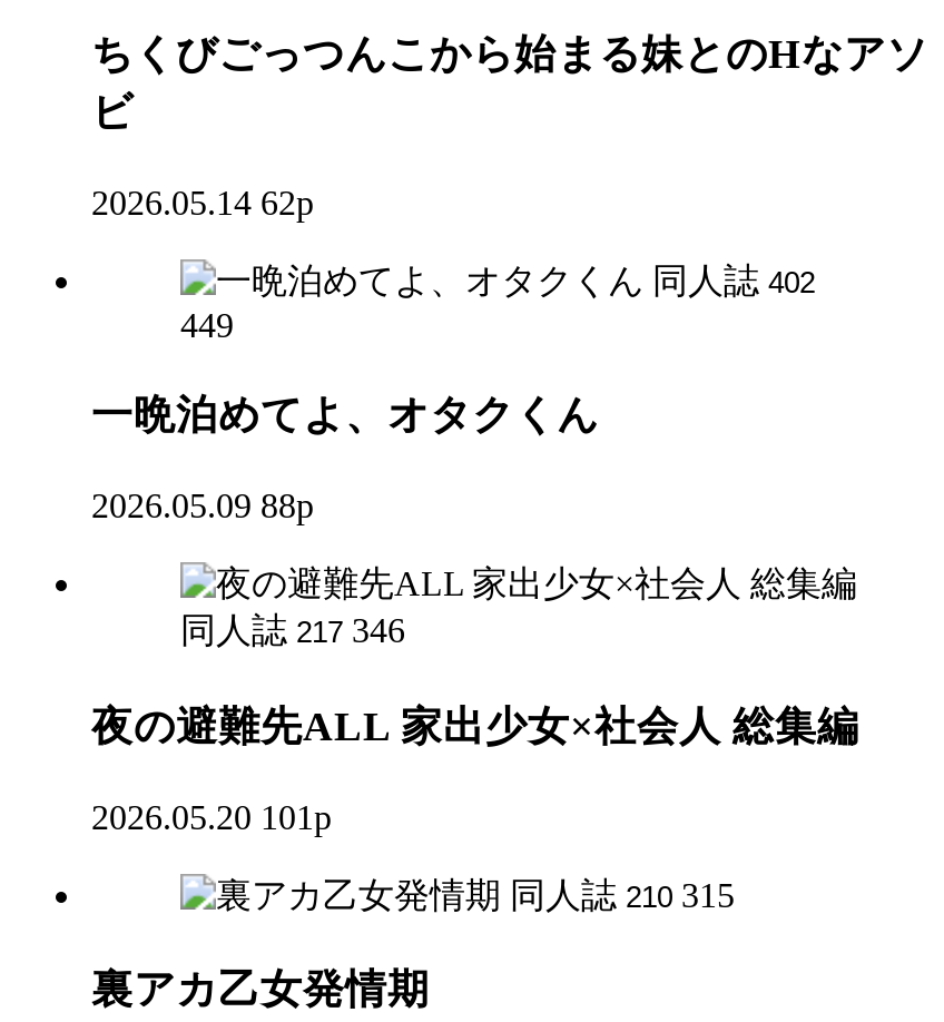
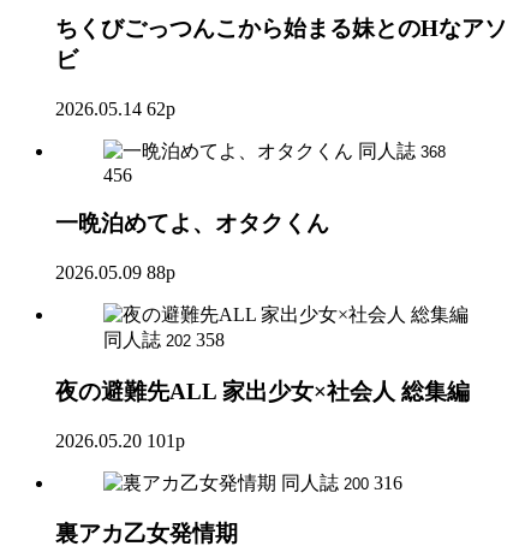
- 同人誌 402
+ 同人誌 368

- 449
+ 456

- 同人誌 217 346
+ 同人誌 202 358

- 同人誌 210 315
+ 同人誌 200 316
